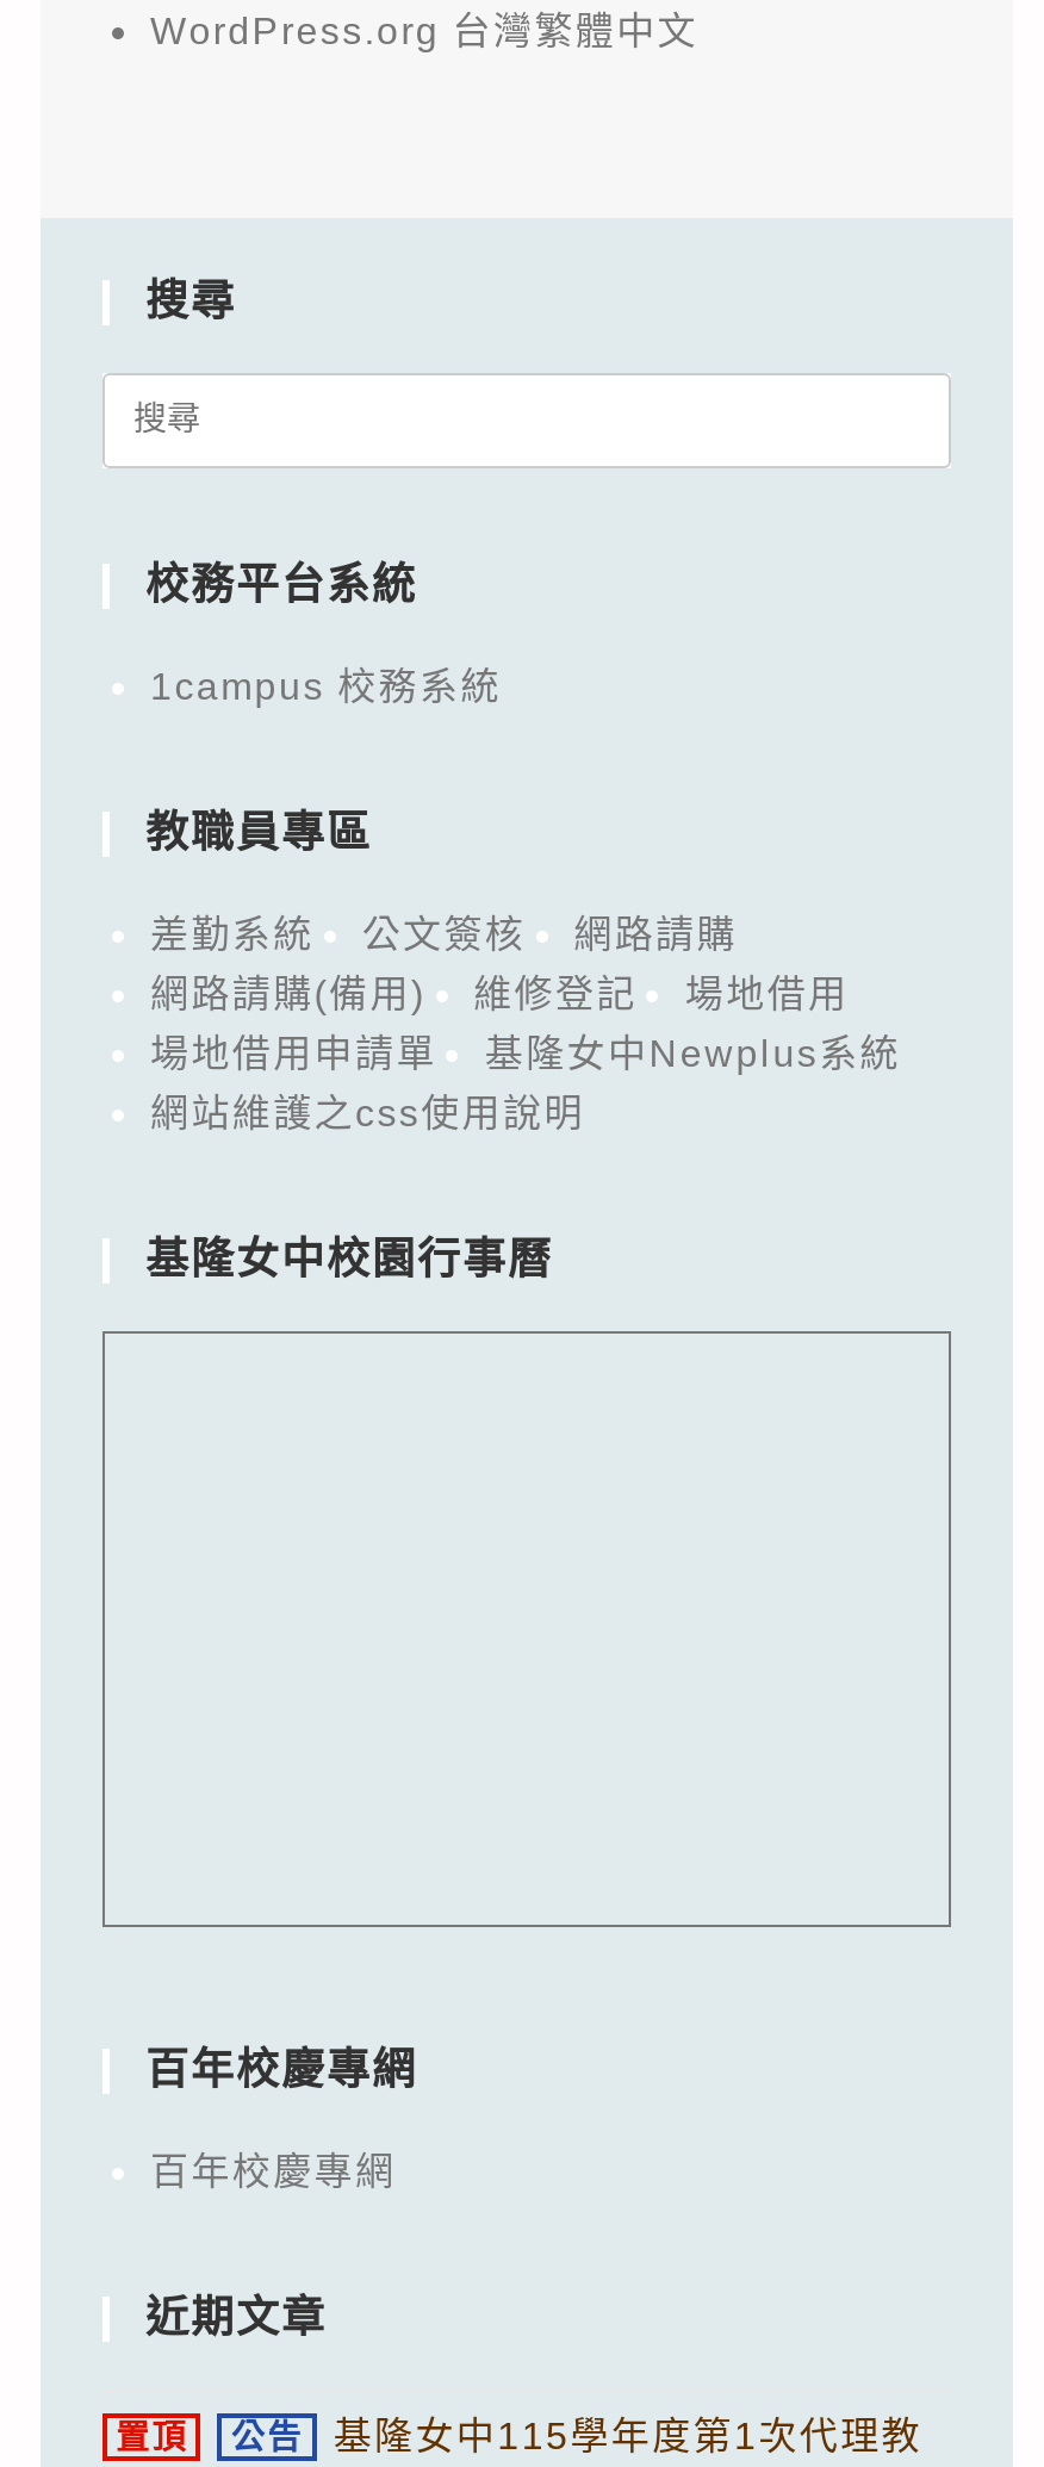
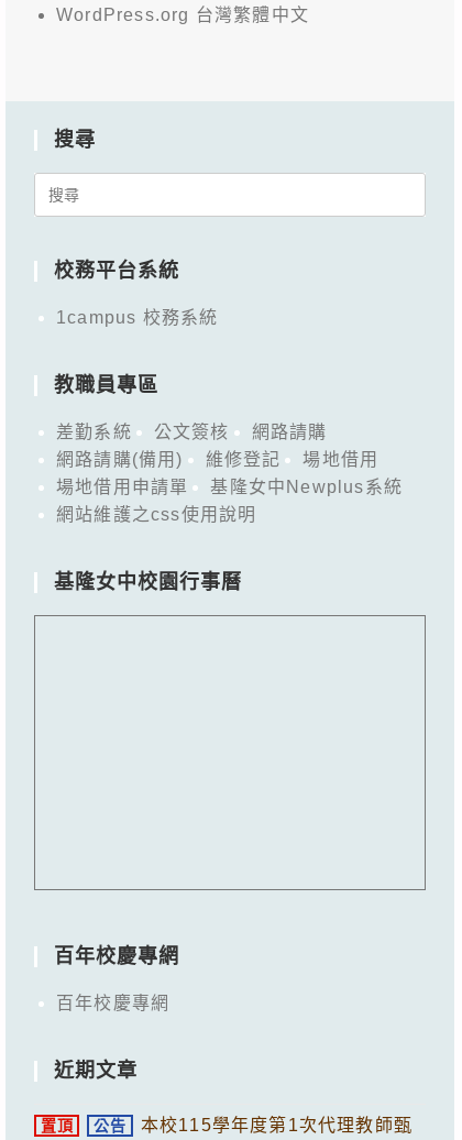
- 基隆女中115學年度第1次代理教
+ 本校115學年度第1次代理教師甄
